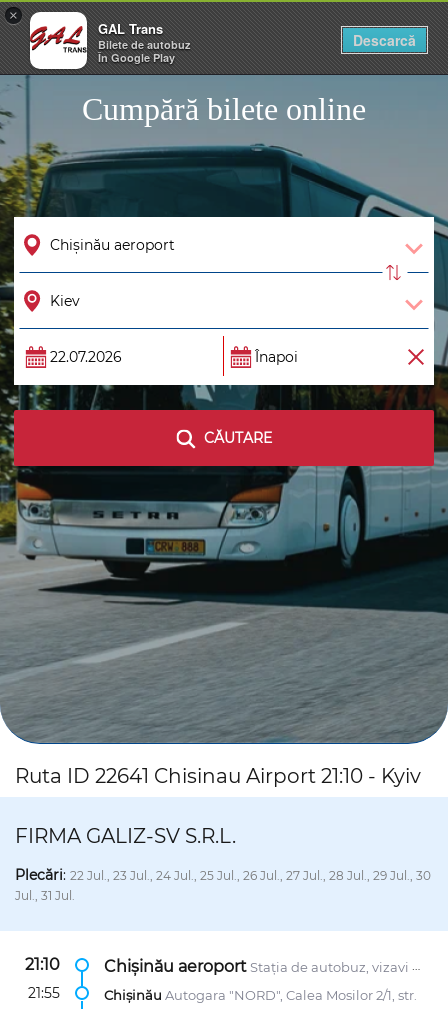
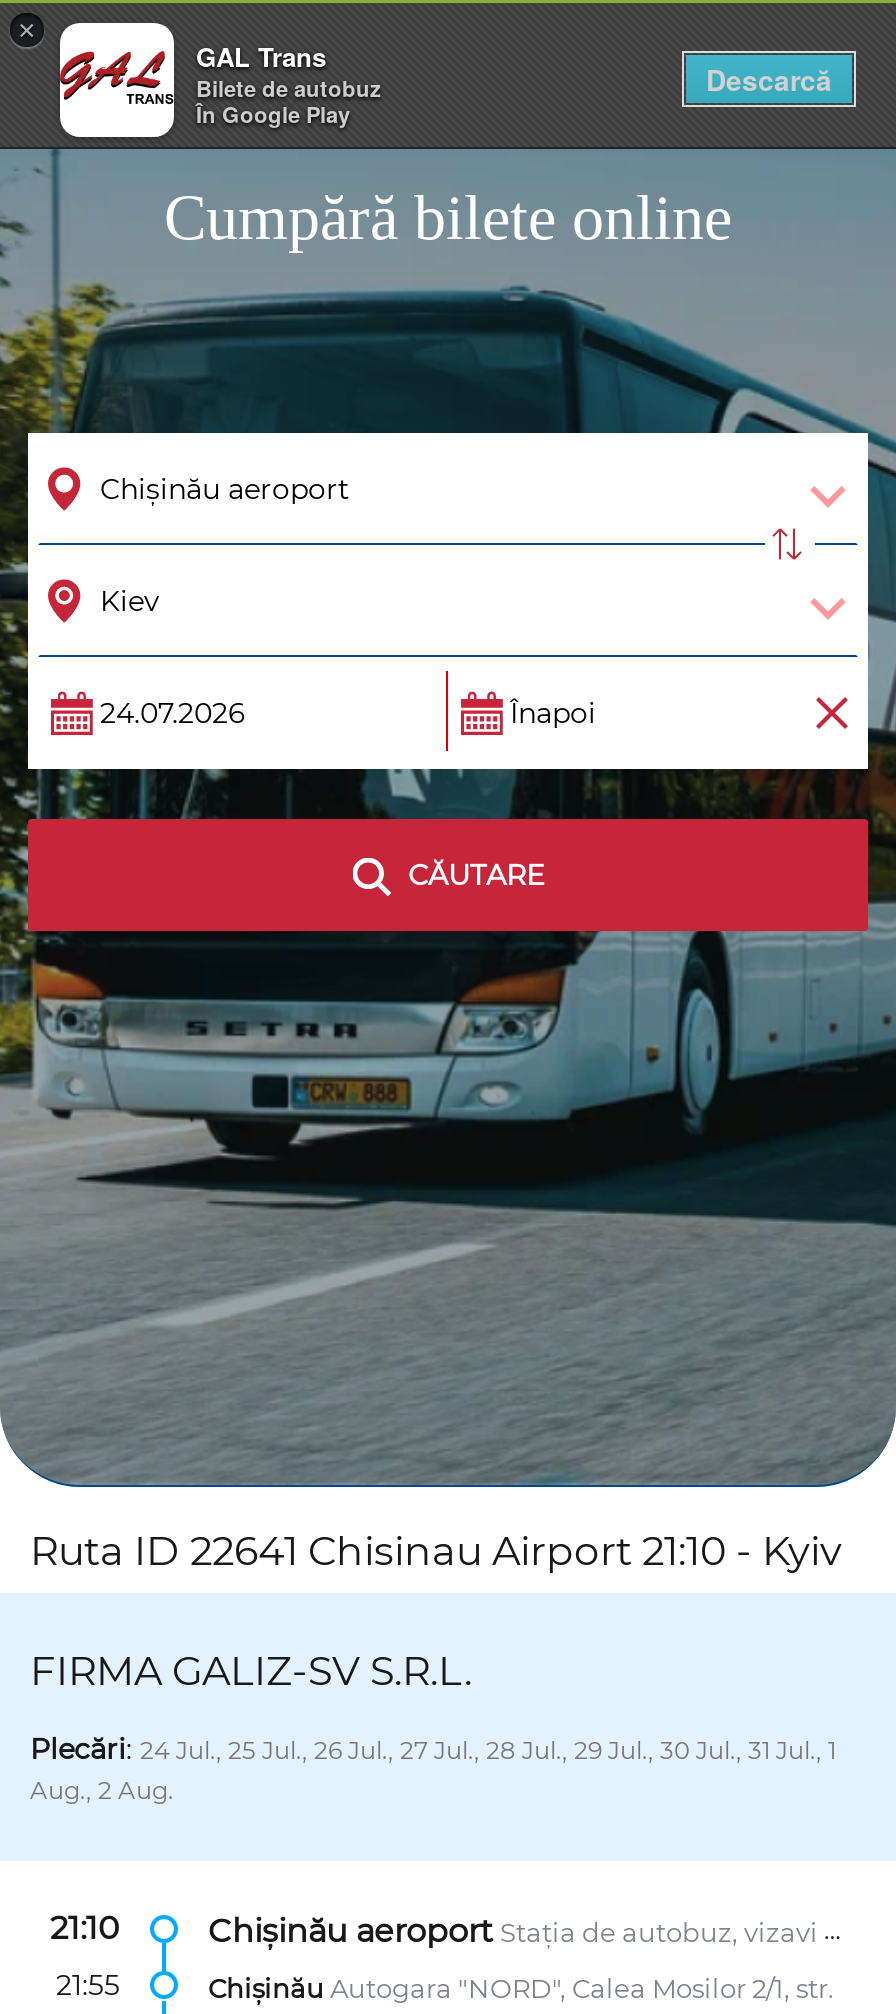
- Plecări: 22 Jul., 23 Jul., 24 Jul., 25 Jul., 26 Jul., 27 Jul., 28 Jul., 29 Jul., 30
- Jul., 31 Jul.
+ Plecări: 24 Jul., 25 Jul., 26 Jul., 27 Jul., 28 Jul., 29 Jul., 30 Jul., 31 Jul., 1
+ Aug., 2 Aug.
